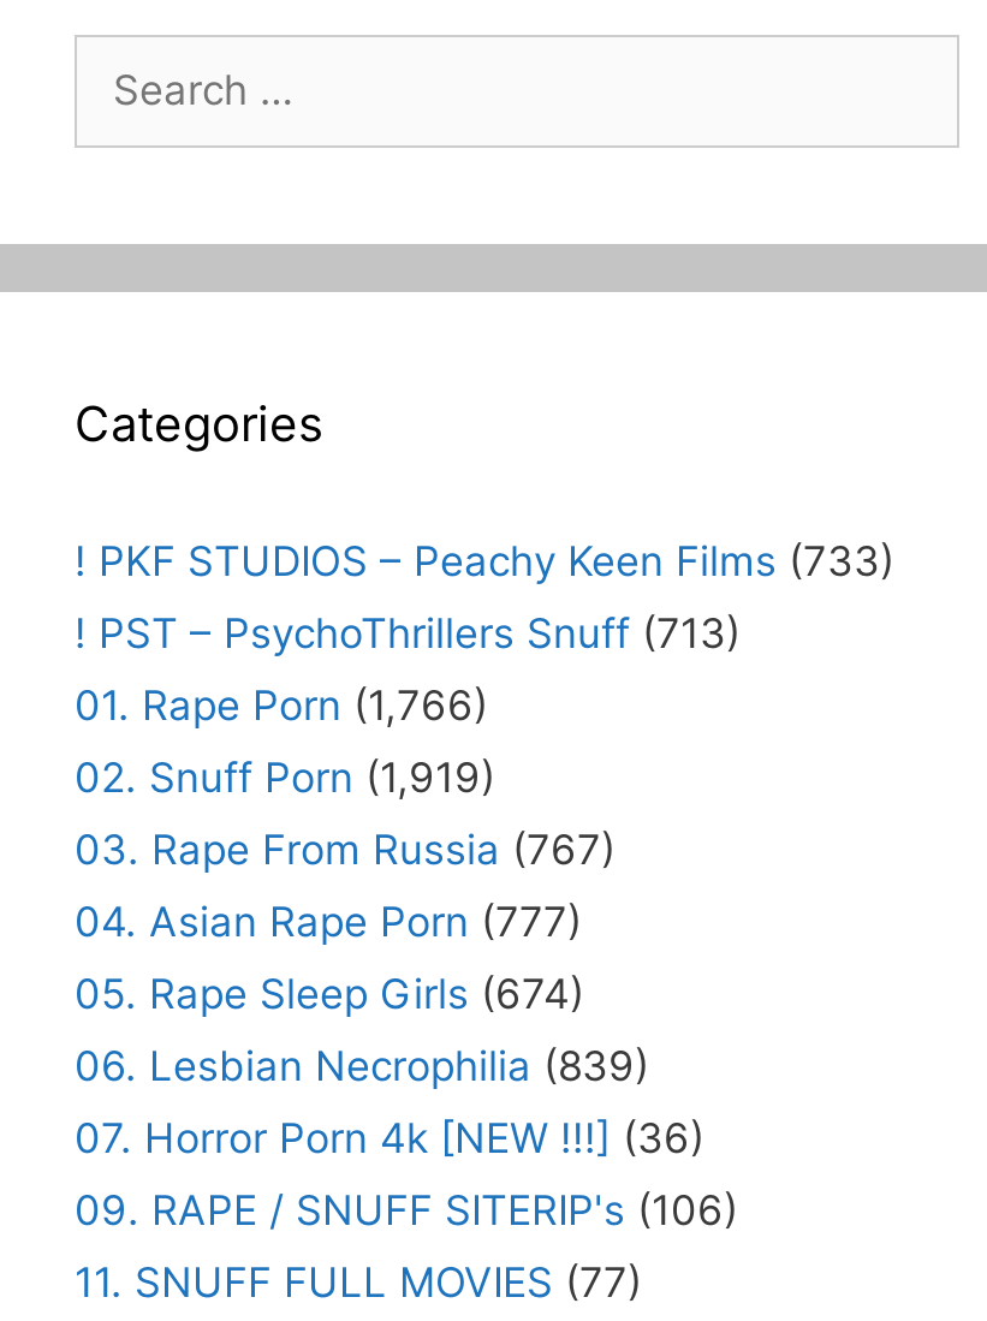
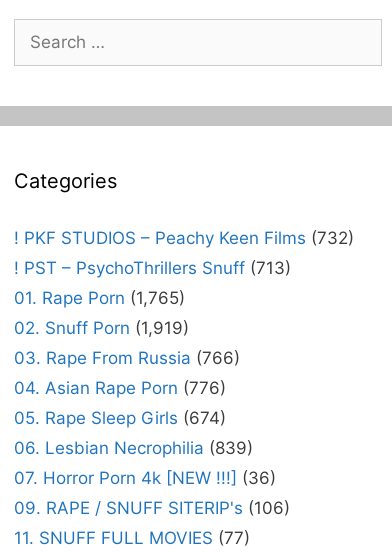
- ! PKF STUDIOS – Peachy Keen Films (733)
+ ! PKF STUDIOS – Peachy Keen Films (732)

- 01. Rape Porn (1,766)
+ 01. Rape Porn (1,765)

- 03. Rape From Russia (767)
+ 03. Rape From Russia (766)

- 04. Asian Rape Porn (777)
+ 04. Asian Rape Porn (776)
